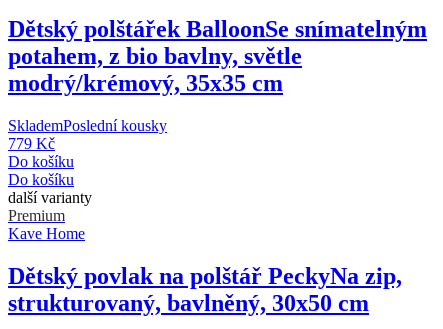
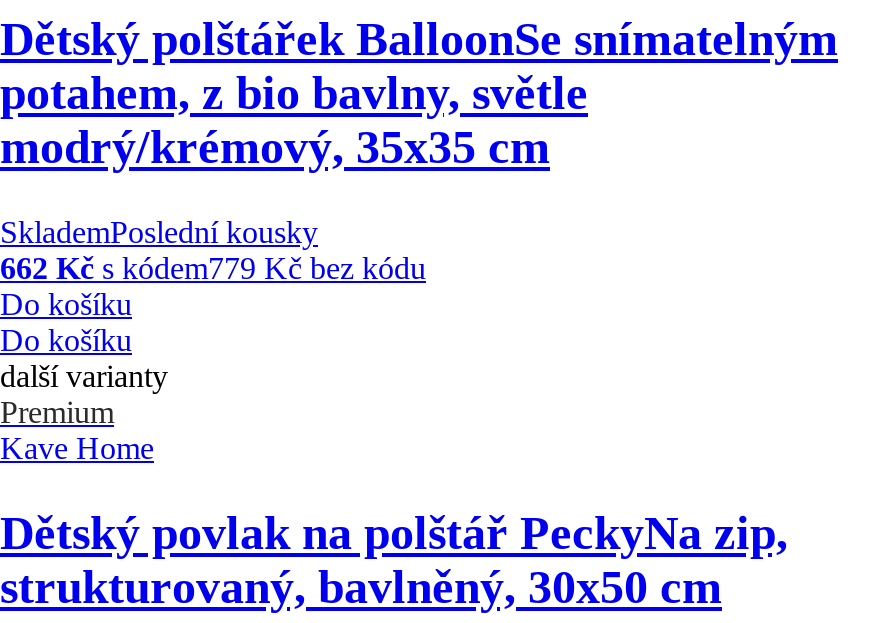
- 779 Kč
+ 662 Kč s kódem779 Kč bez kódu
